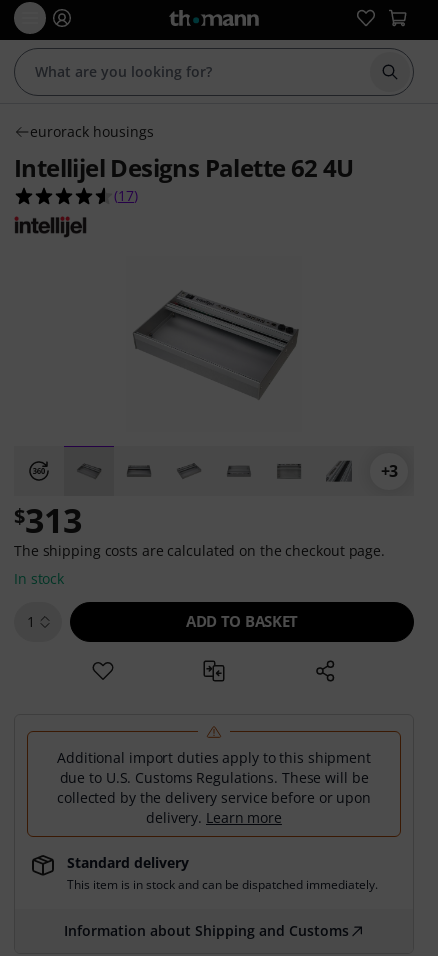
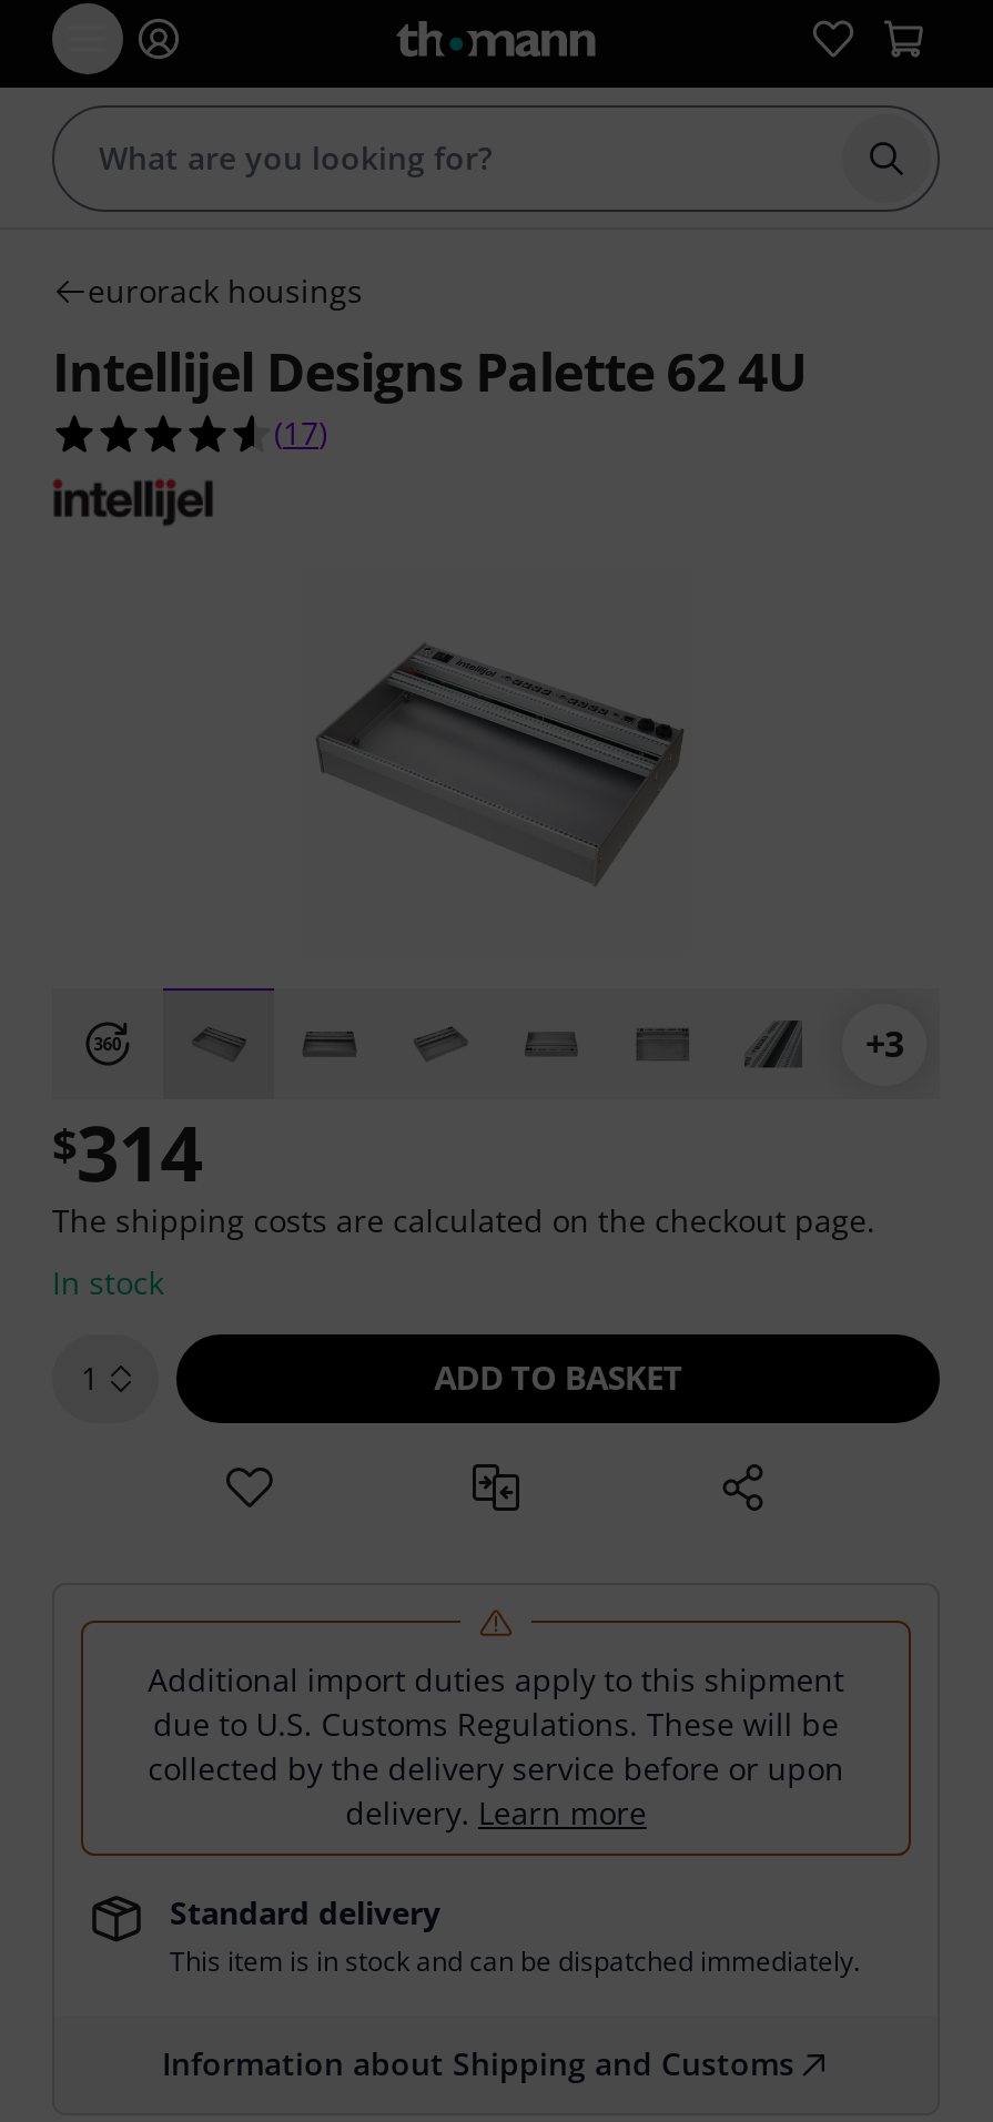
- $313
+ $314
